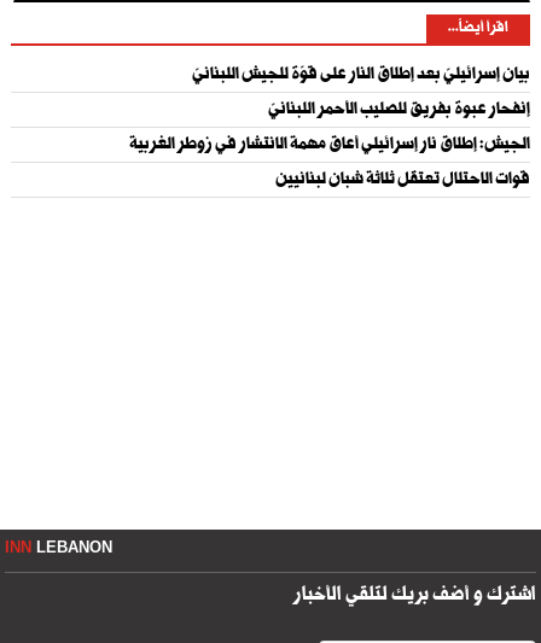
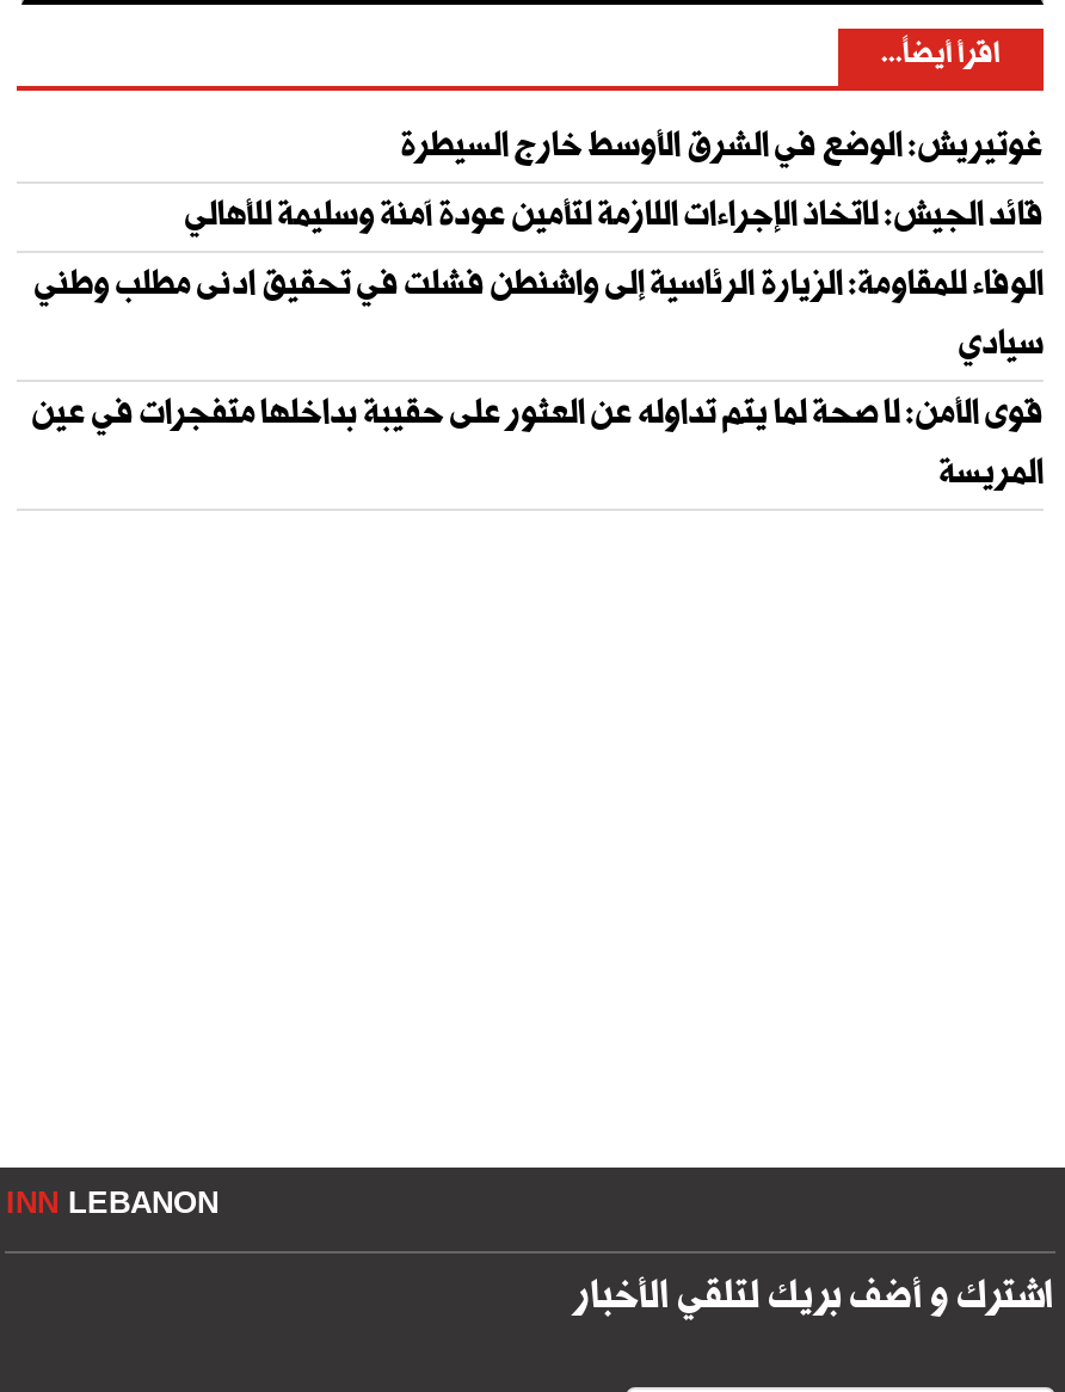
- بيان إسرائيليّ بعد إطلاق النار على قوّة للجيش اللبنانيّ
- إنفحار عبوة بفريق للصليب الأحمر اللبنانيّ
- الجيش: إطلاق نار إسرائيلي أعاق مهمة الانتشار في زوطر الغربية
- قوات الاحتلال تعتقل ثلاثة شبان لبنانيين
+ غوتيريش: الوضع في الشرق الأوسط خارج السيطرة
+ قائد الجيش: لاتخاذ الإجراءات اللازمة لتأمين عودة آمنة وسليمة للأهالي
+ الوفاء للمقاومة: الزيارة الرئاسية إلى واشنطن فشلت في تحقيق ادنى مطلب وطني
+ سيادي
+ قوى الأمن: لا صحة لما يتم تداوله عن العثور على حقيبة بداخلها متفجرات في عين
+ المريسة
